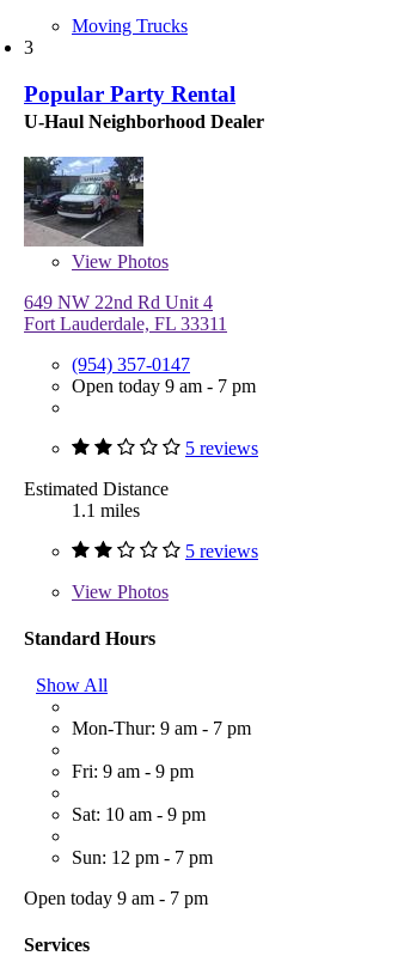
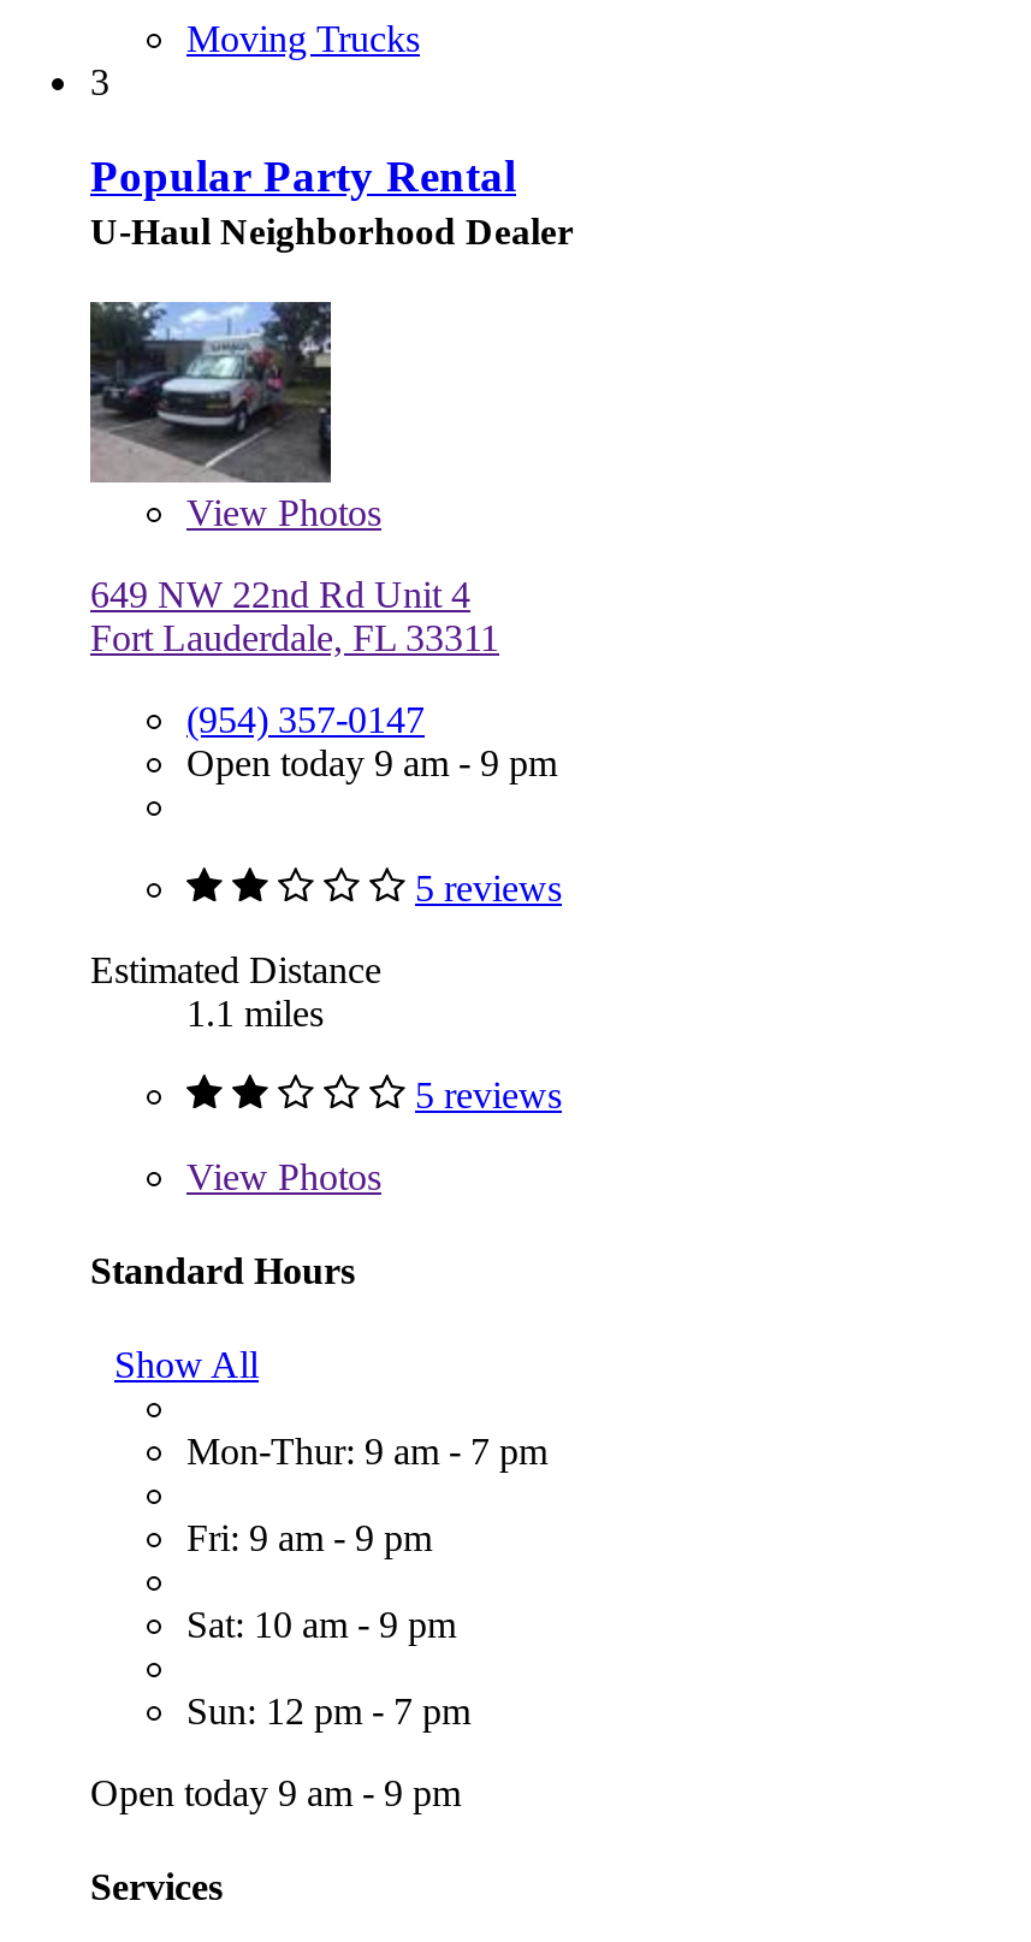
- Open today 9 am - 7 pm
+ Open today 9 am - 9 pm

- Open today 9 am - 7 pm
+ Open today 9 am - 9 pm
